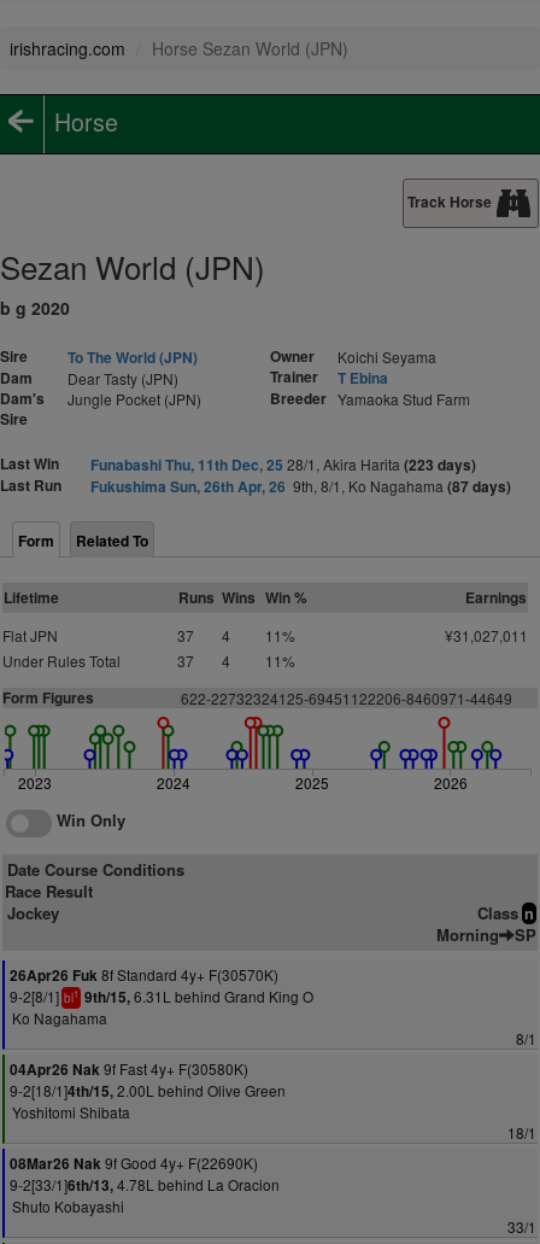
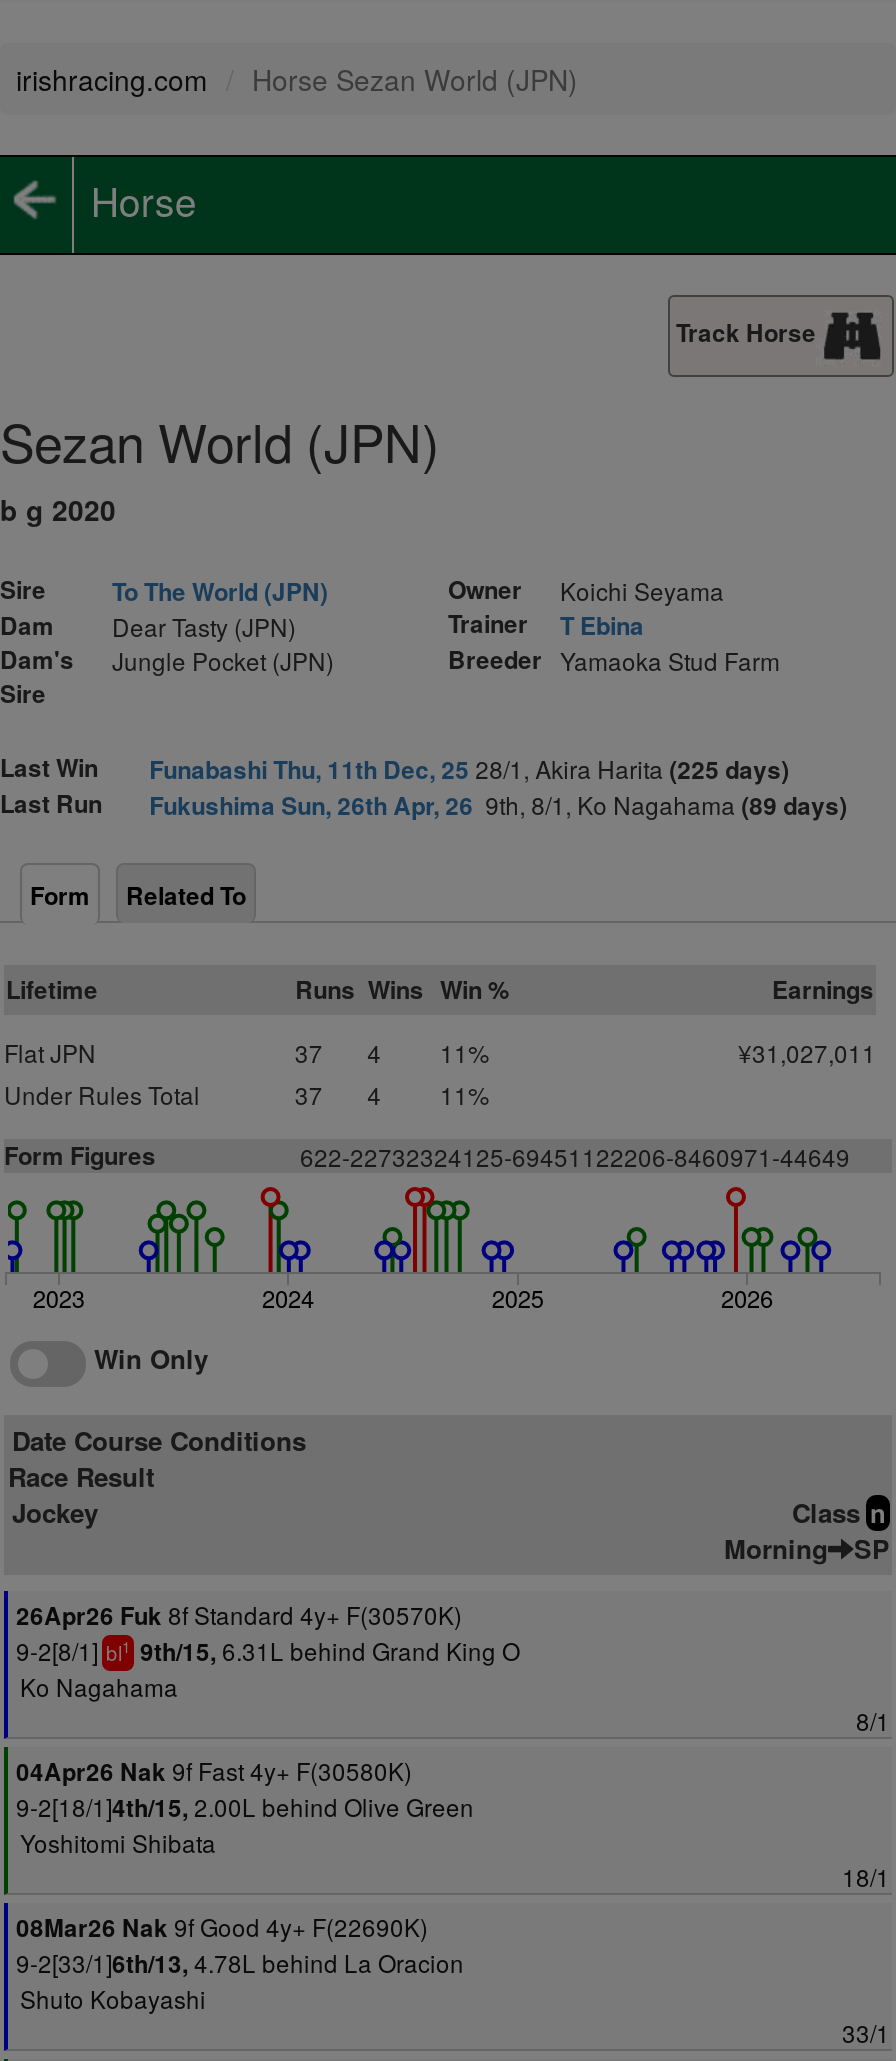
- Funabashi Thu, 11th Dec, 25 28/1, Akira Harita (223 days)
+ Funabashi Thu, 11th Dec, 25 28/1, Akira Harita (225 days)

- Fukushima Sun, 26th Apr, 26 9th, 8/1, Ko Nagahama (87 days)
+ Fukushima Sun, 26th Apr, 26 9th, 8/1, Ko Nagahama (89 days)
